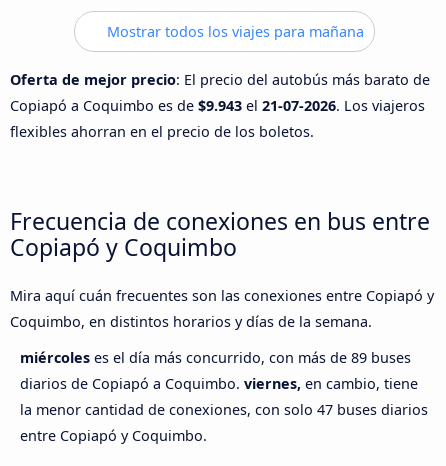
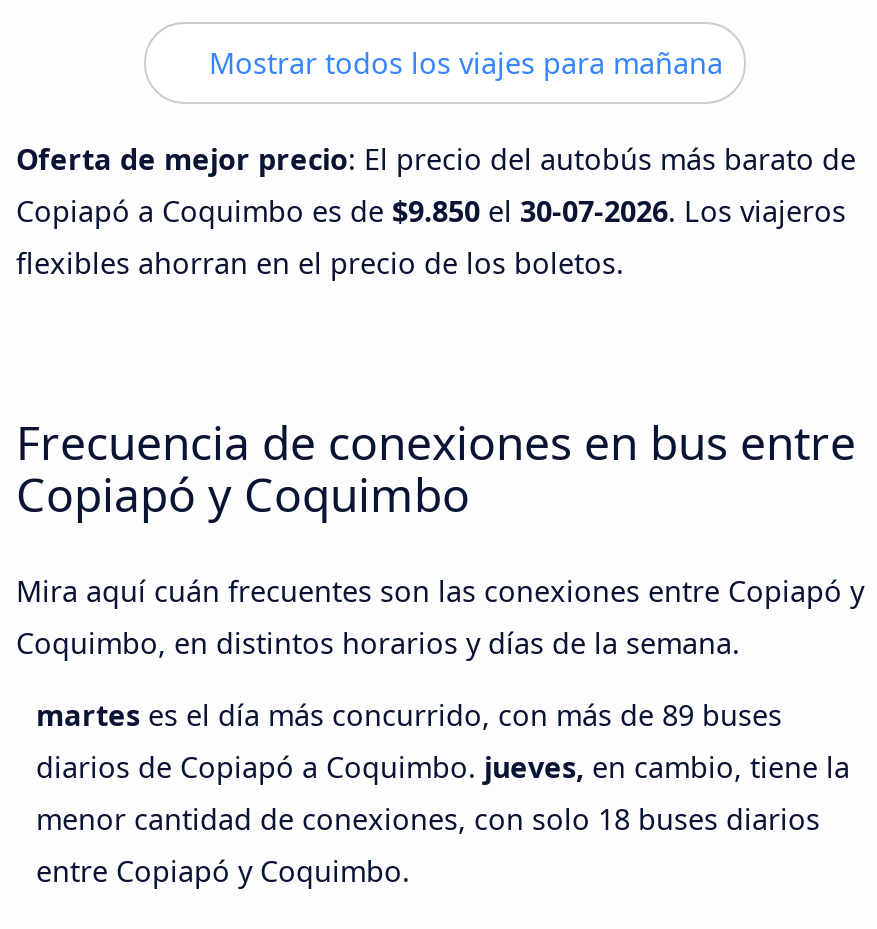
- Copiapó a Coquimbo es de $9.943 el 21-07-2026. Los viajeros
+ Copiapó a Coquimbo es de $9.850 el 30-07-2026. Los viajeros

- miércoles es el día más concurrido, con más de 89 buses
- diarios de Copiapó a Coquimbo. viernes, en cambio, tiene
- la menor cantidad de conexiones, con solo 47 buses diarios
+ martes es el día más concurrido, con más de 89 buses
+ diarios de Copiapó a Coquimbo. jueves, en cambio, tiene la
+ menor cantidad de conexiones, con solo 18 buses diarios
